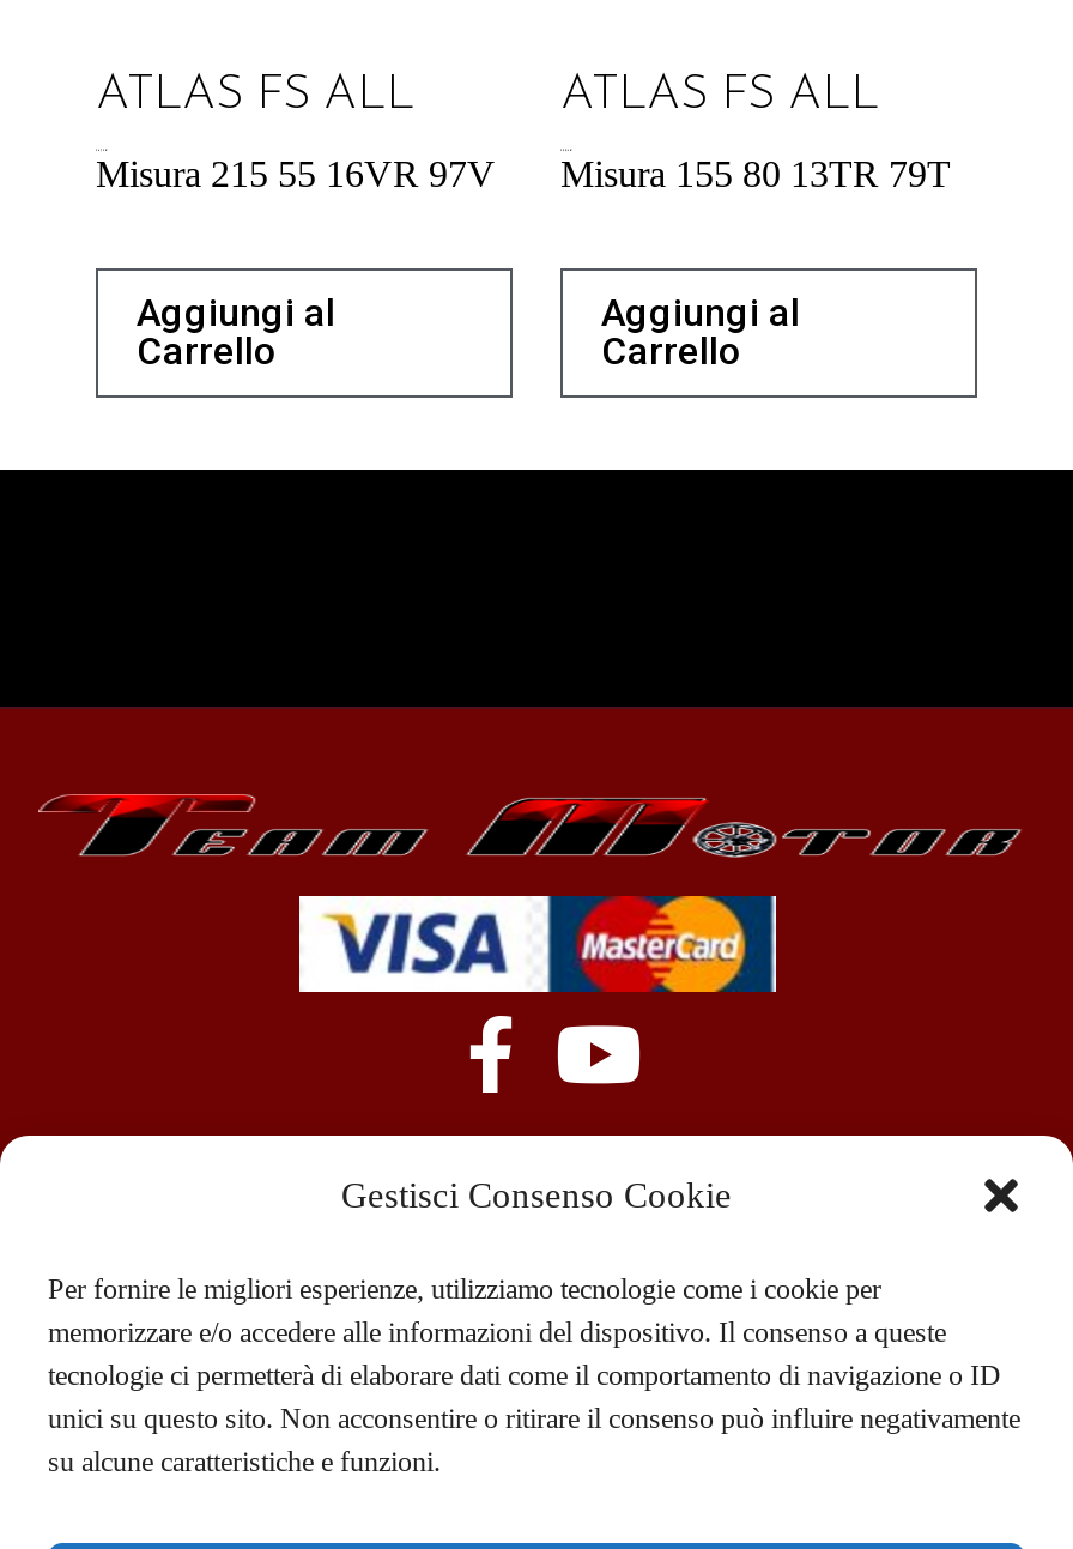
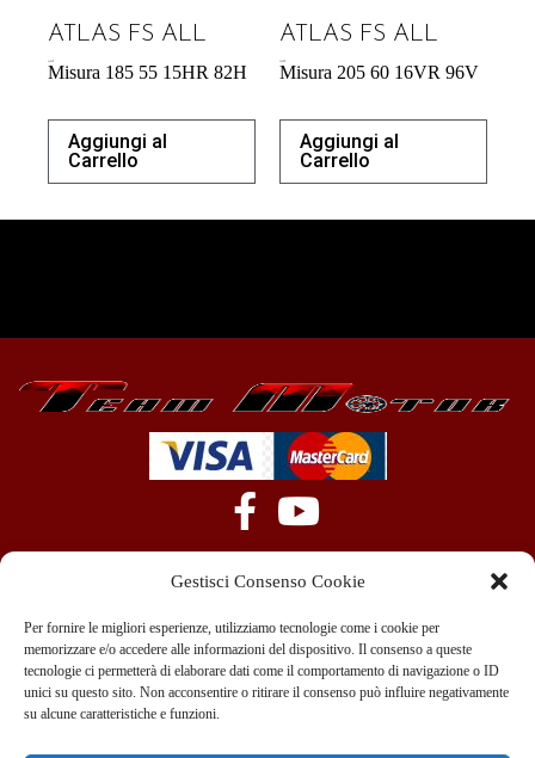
- Misura 215 55 16VR 97V
+ Misura 185 55 15HR 82H

- Misura 155 80 13TR 79T
+ Misura 205 60 16VR 96V
